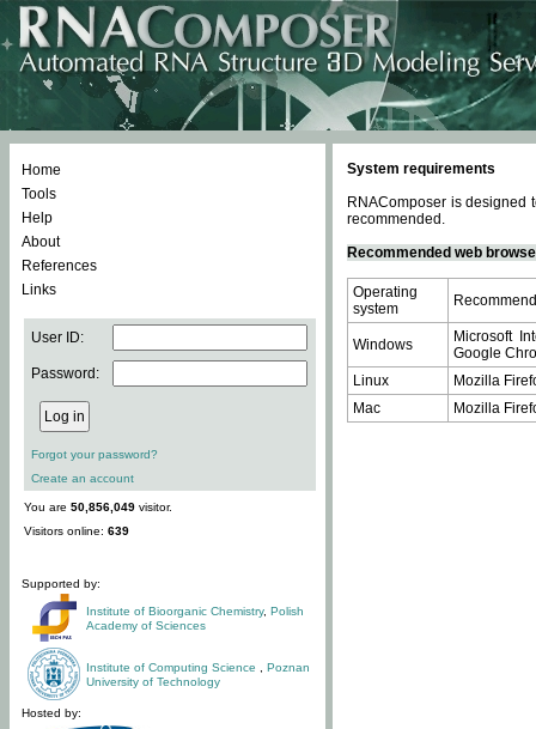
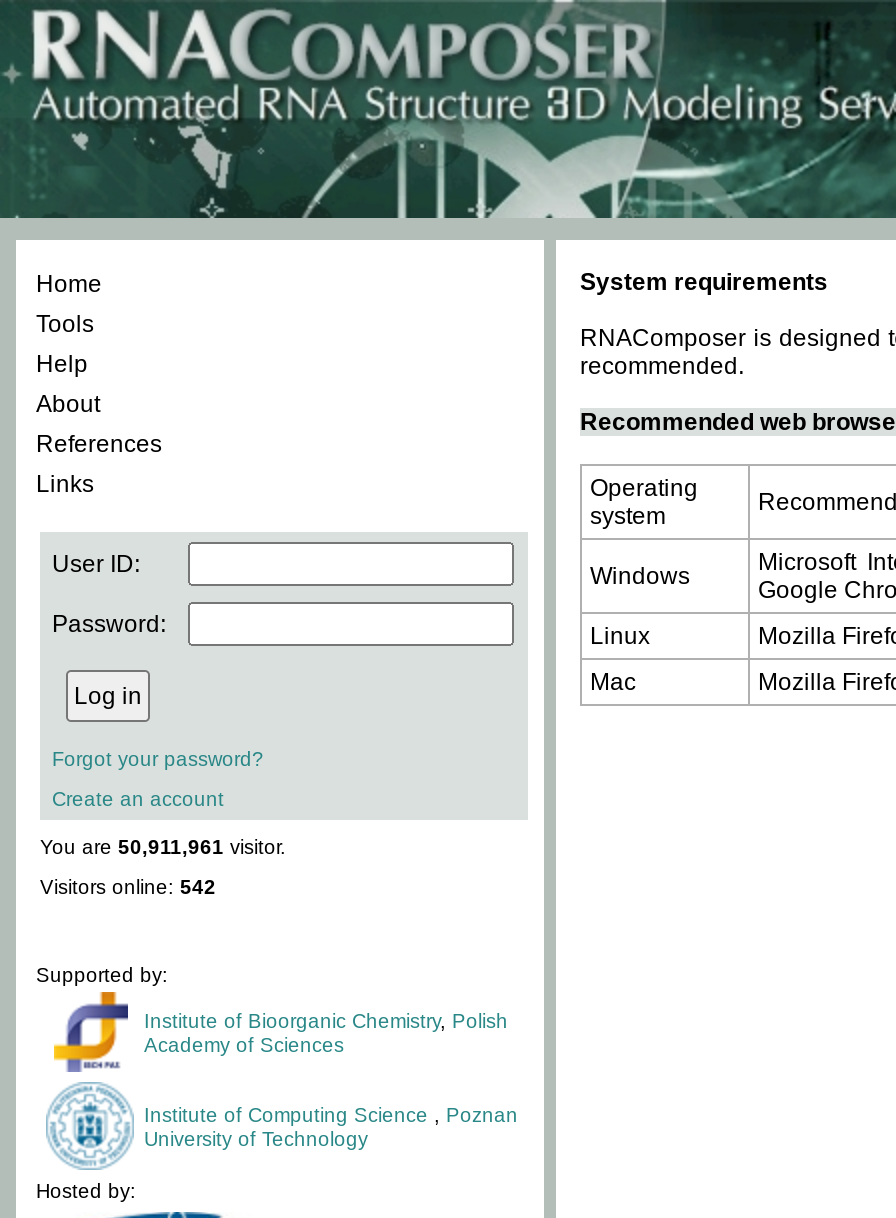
- You are 50,856,049 visitor.
+ You are 50,911,961 visitor.

- Visitors online: 639
+ Visitors online: 542
